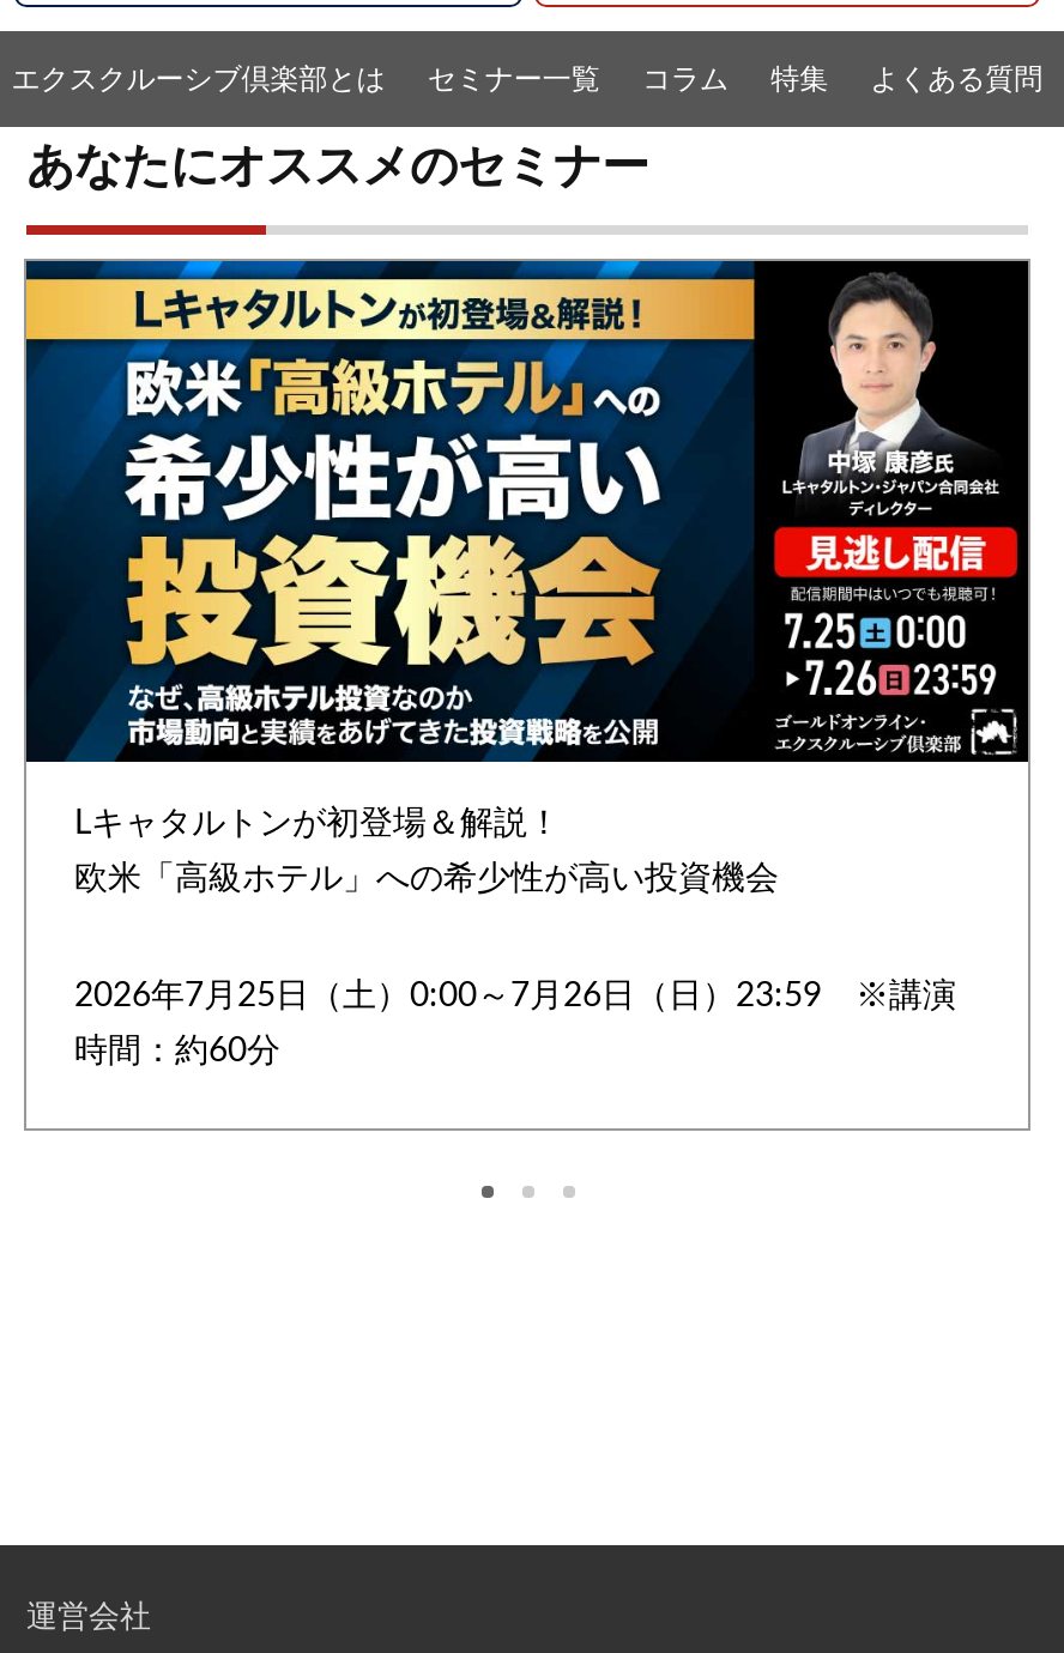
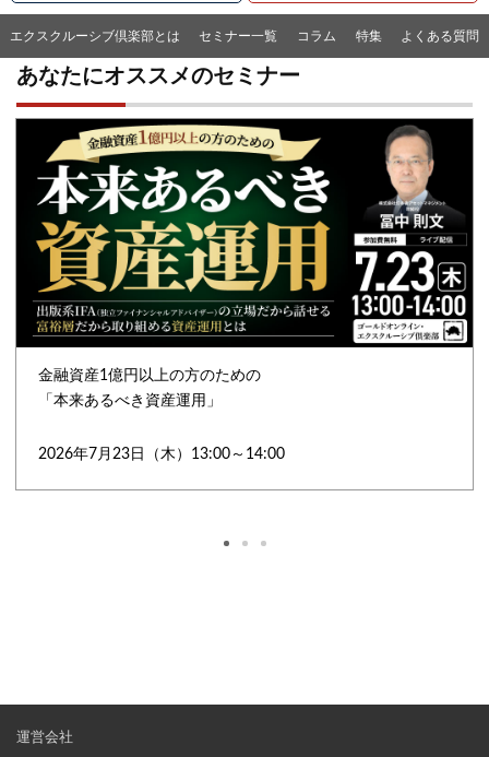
- [image]
- Lキャタルトンが初登場＆解説！
- 欧米「高級ホテル」への希少性が高い投資機会
- 2026年7月25日（土）0:00～7月26日（日）23:59 ※講演
- 時間：約60分
+ [image]
+ 金融資産1億円以上の方のための
+ 「本来あるべき資産運用」
+ 2026年7月23日（木）13:00～14:00
